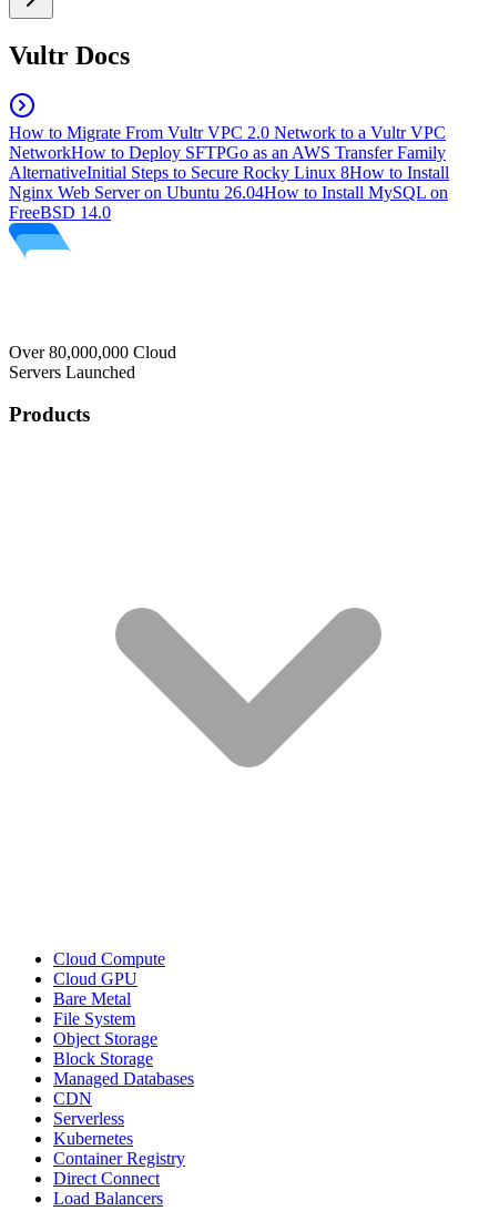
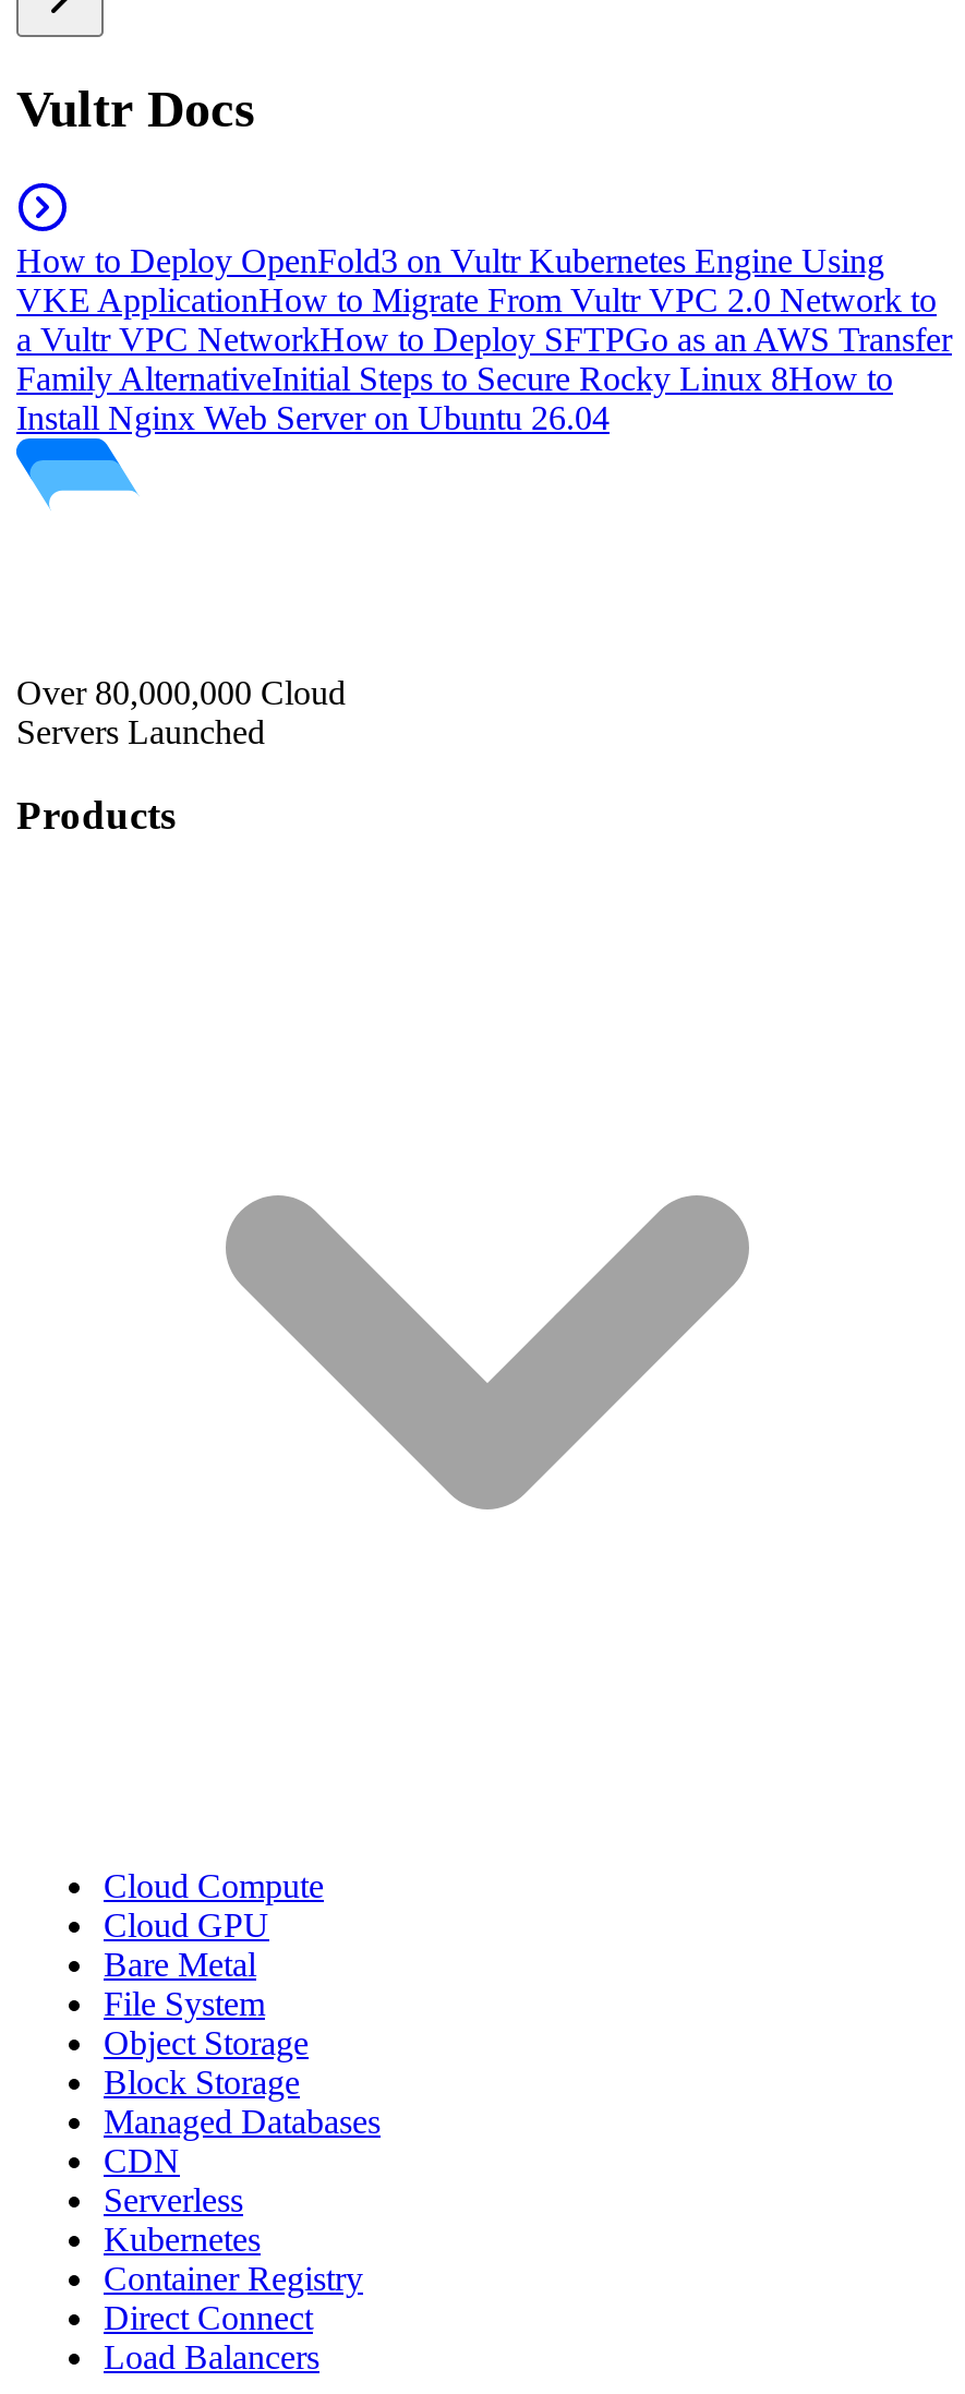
- How to Migrate From Vultr VPC 2.0 Network to a Vultr VPC
- NetworkHow to Deploy SFTPGo as an AWS Transfer Family
- AlternativeInitial Steps to Secure Rocky Linux 8How to Install
- Nginx Web Server on Ubuntu 26.04How to Install MySQL on
- FreeBSD 14.0
+ How to Deploy OpenFold3 on Vultr Kubernetes Engine Using
+ VKE ApplicationHow to Migrate From Vultr VPC 2.0 Network to
+ a Vultr VPC NetworkHow to Deploy SFTPGo as an AWS Transfer
+ Family AlternativeInitial Steps to Secure Rocky Linux 8How to
+ Install Nginx Web Server on Ubuntu 26.04
